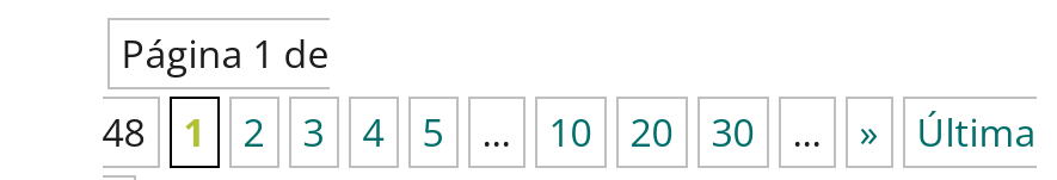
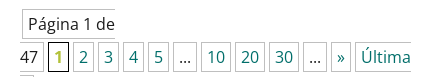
- 48
+ 47
